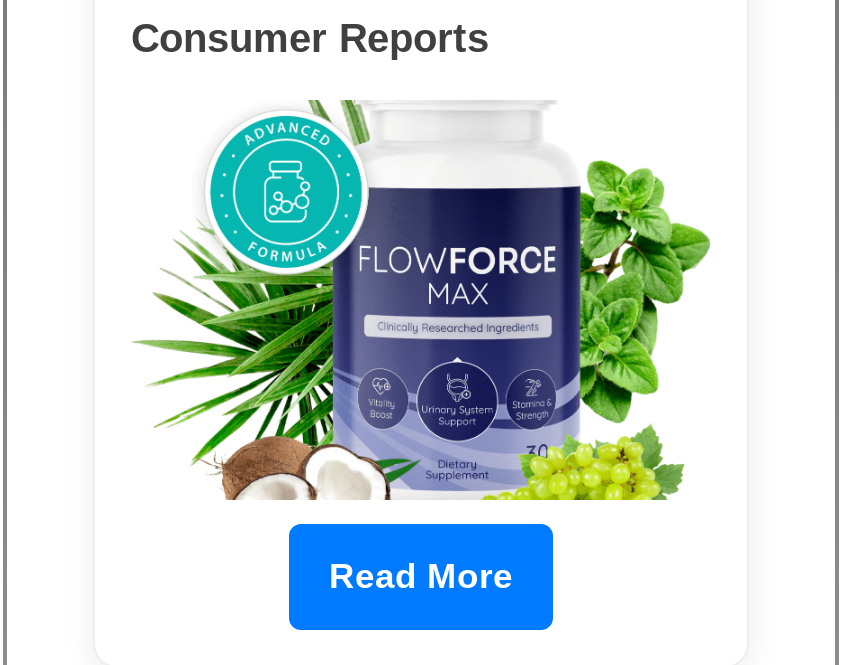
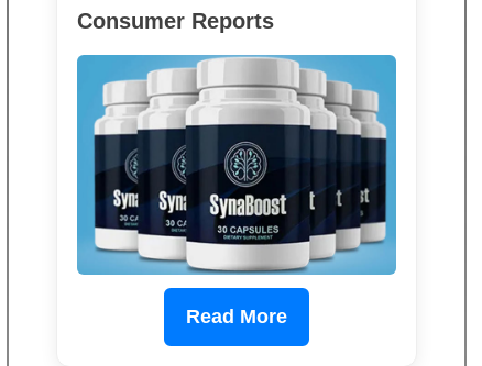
- [image]
+ [image]
